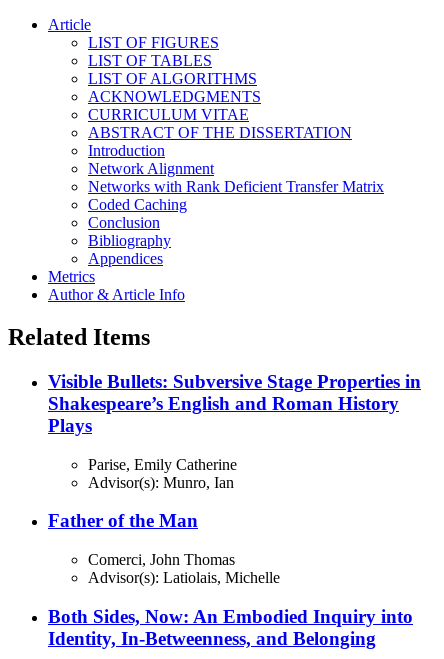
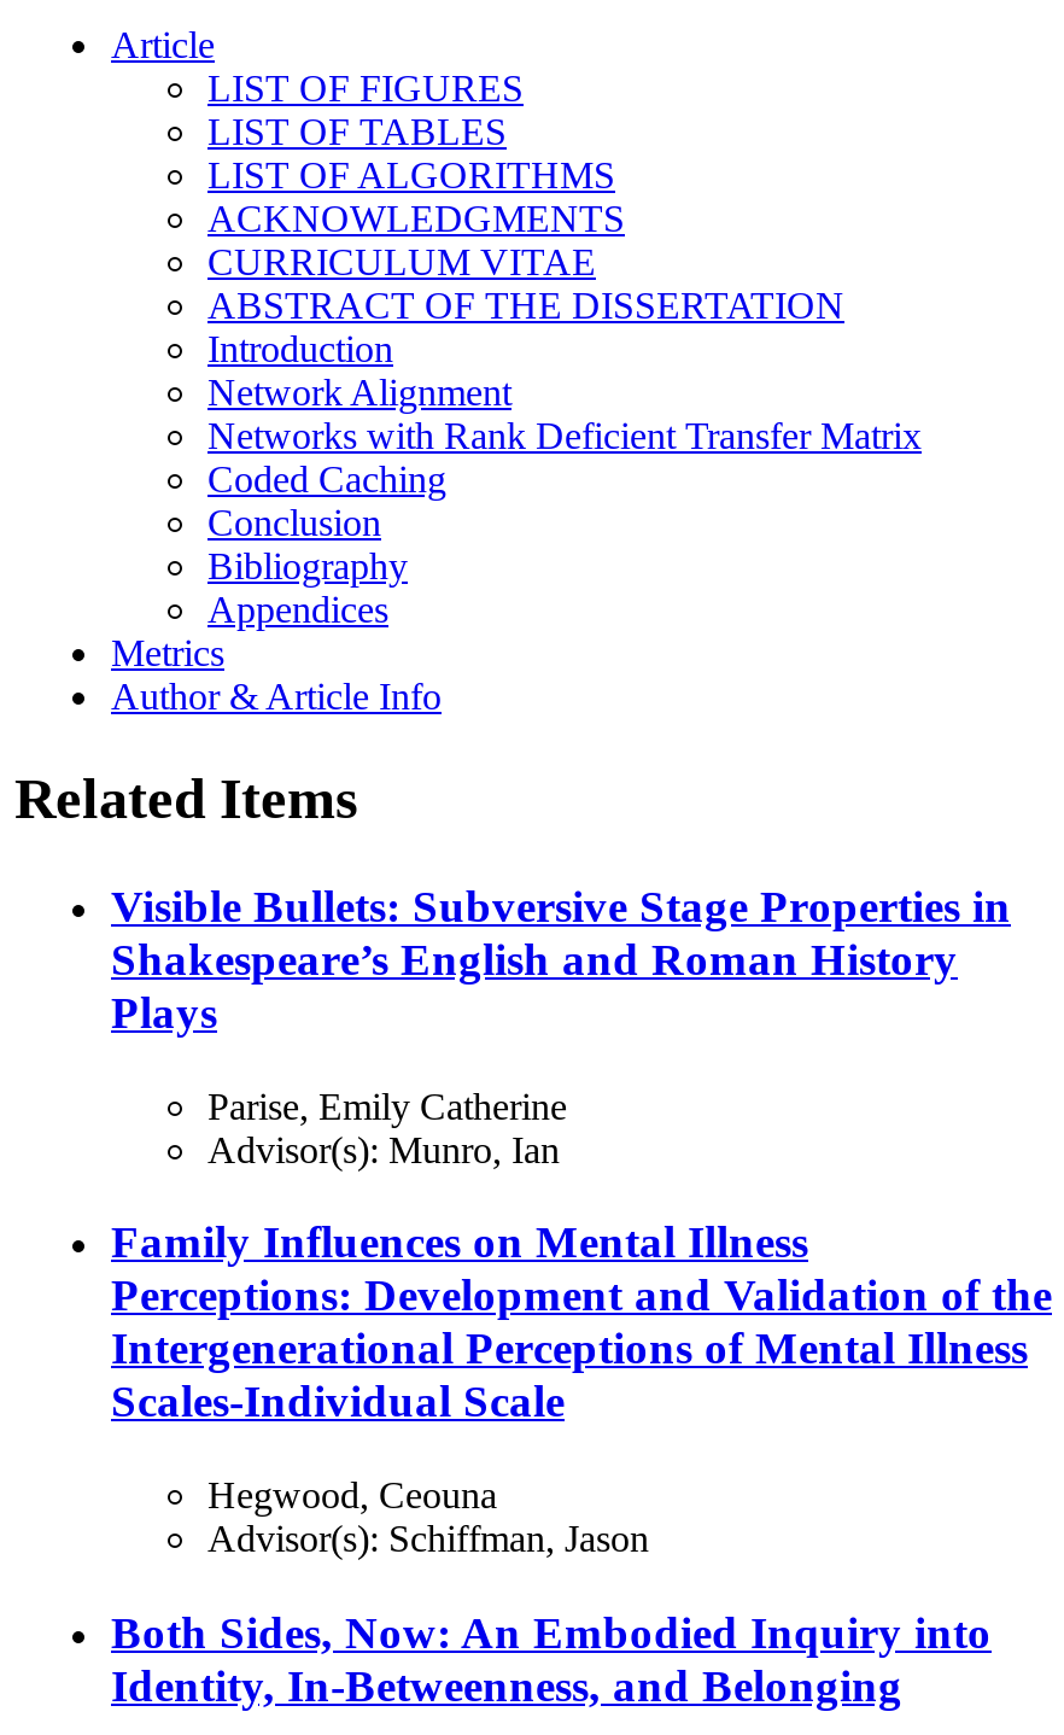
- Father of the Man
+ Family Influences on Mental Illness
+ Perceptions: Development and Validation of the
+ Intergenerational Perceptions of Mental Illness
+ Scales-Individual Scale

- Comerci, John Thomas
- Advisor(s): Latiolais, Michelle
+ Hegwood, Ceouna
+ Advisor(s): Schiffman, Jason
